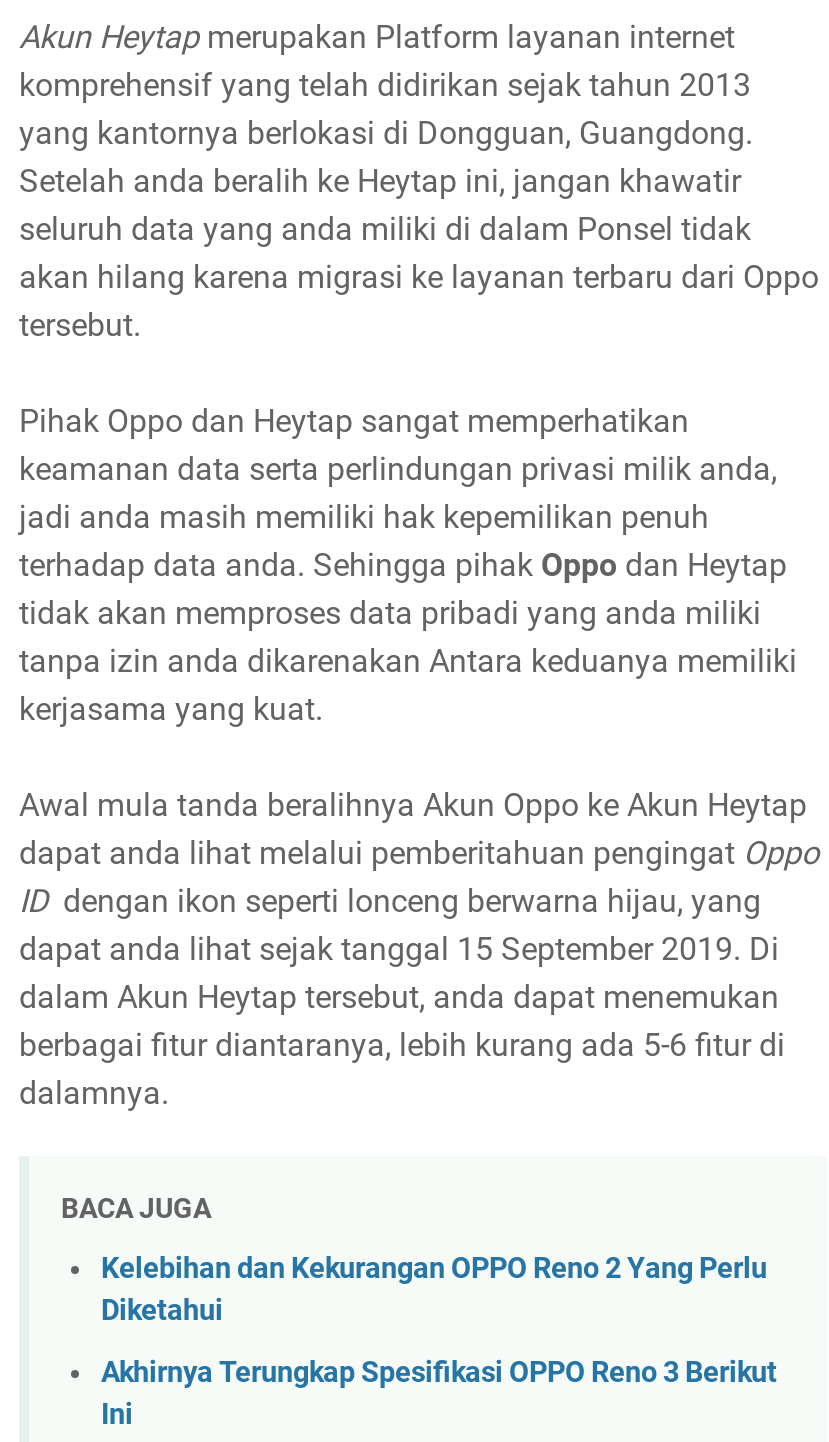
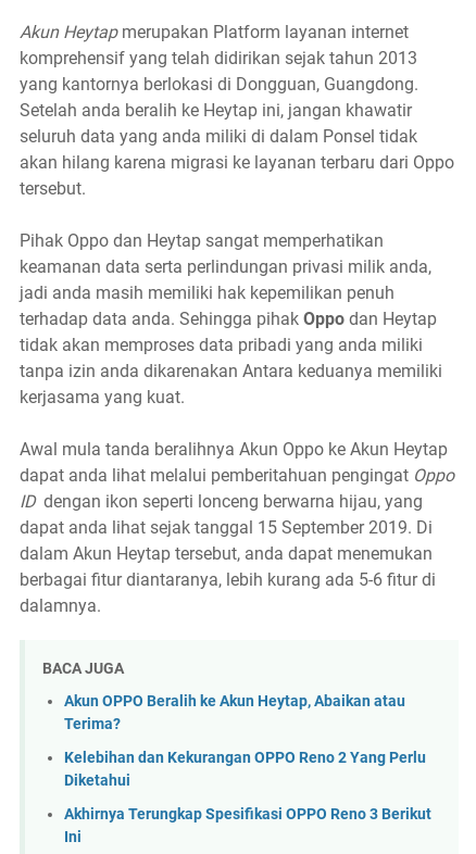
+ Akun OPPO Beralih ke Akun Heytap, Abaikan atau
+ Terima?
